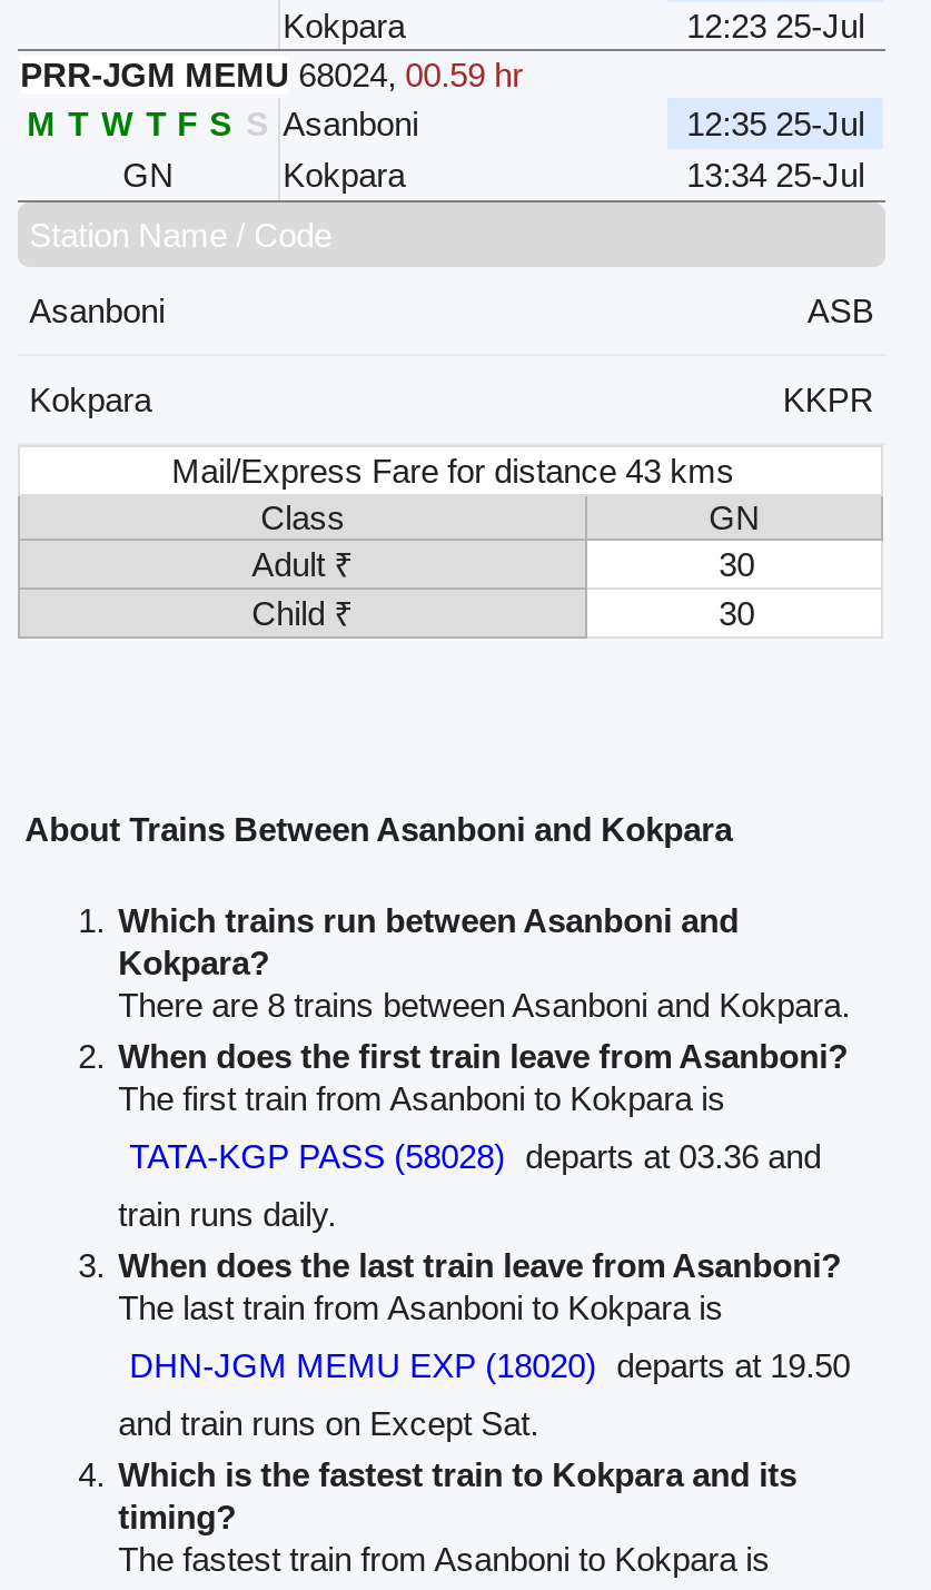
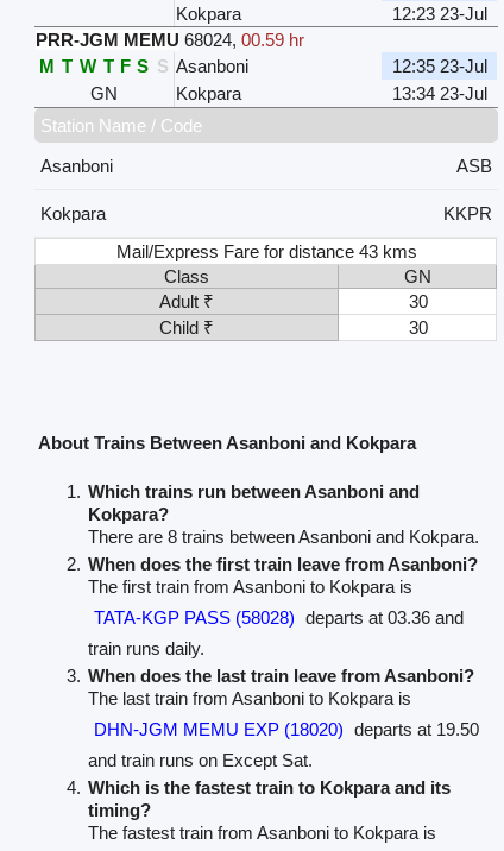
- 12:23 25-Jul
+ 12:23 23-Jul

- 12:35 25-Jul
+ 12:35 23-Jul

- 13:34 25-Jul
+ 13:34 23-Jul
